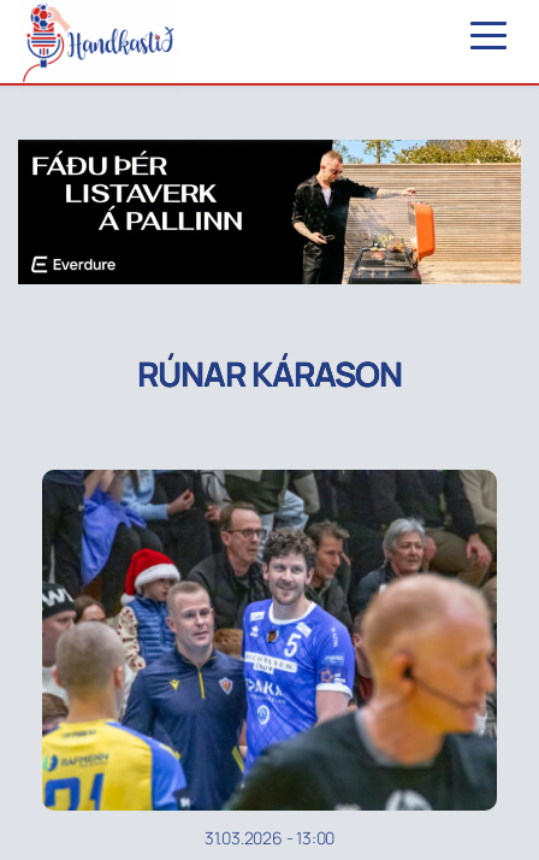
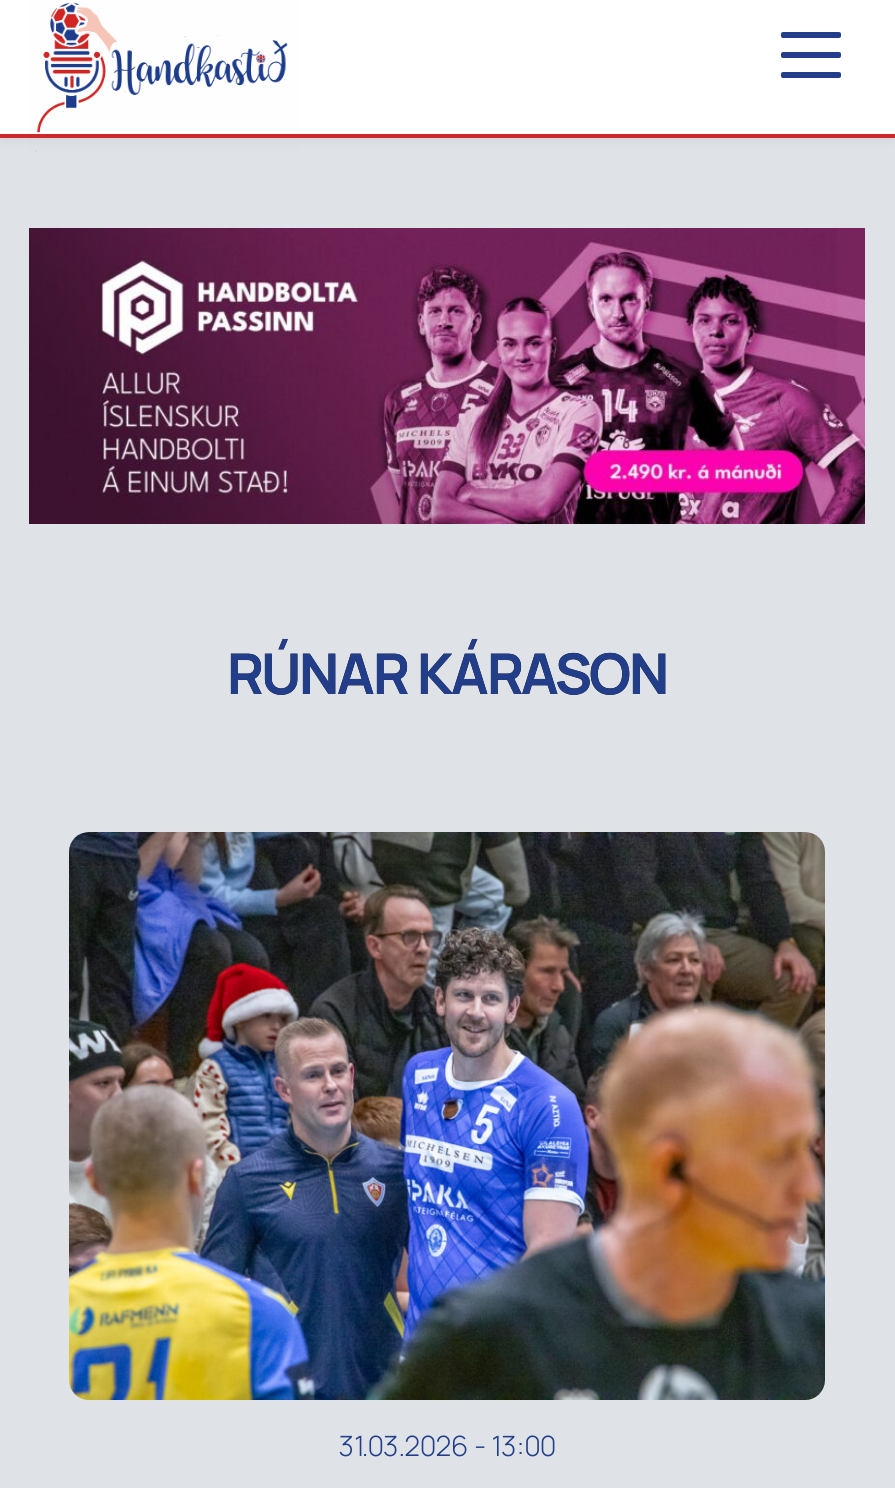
- [image]
+ [image]
